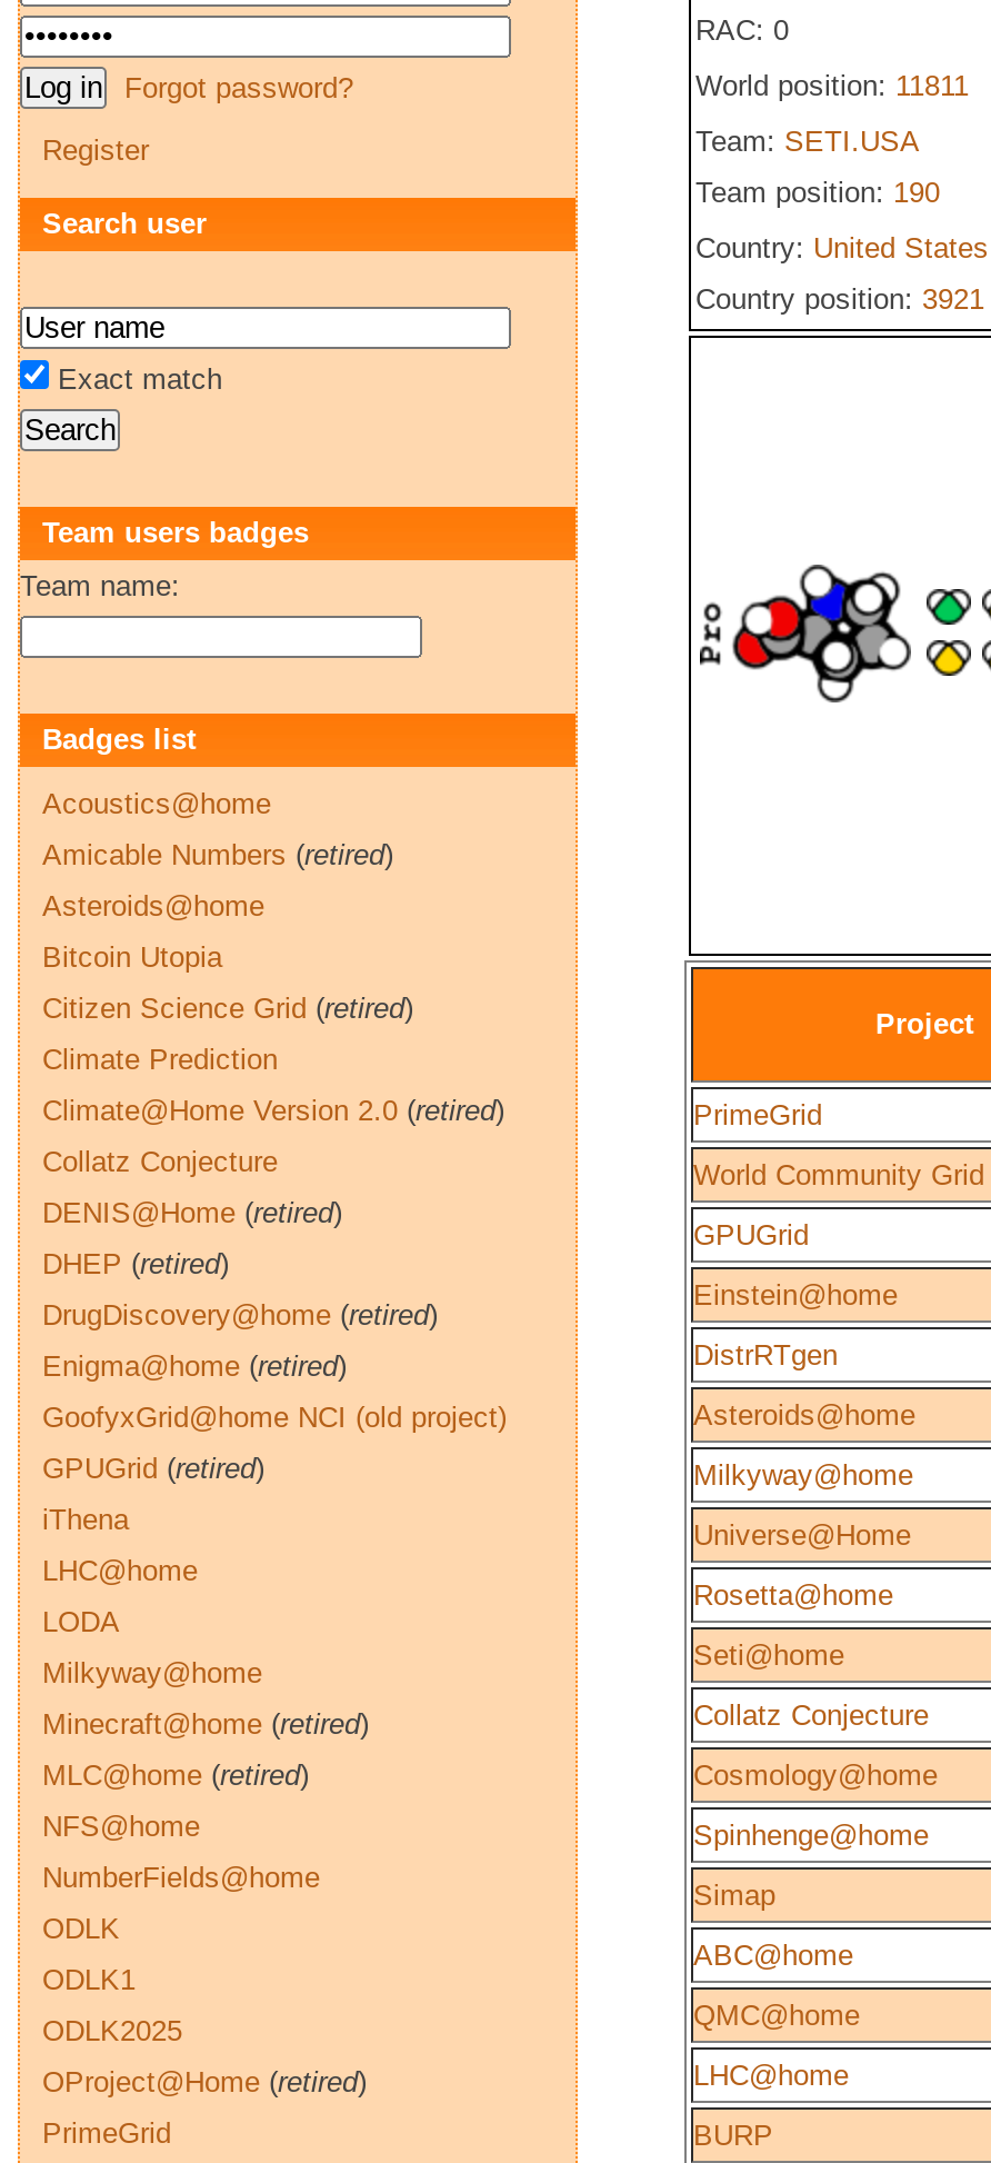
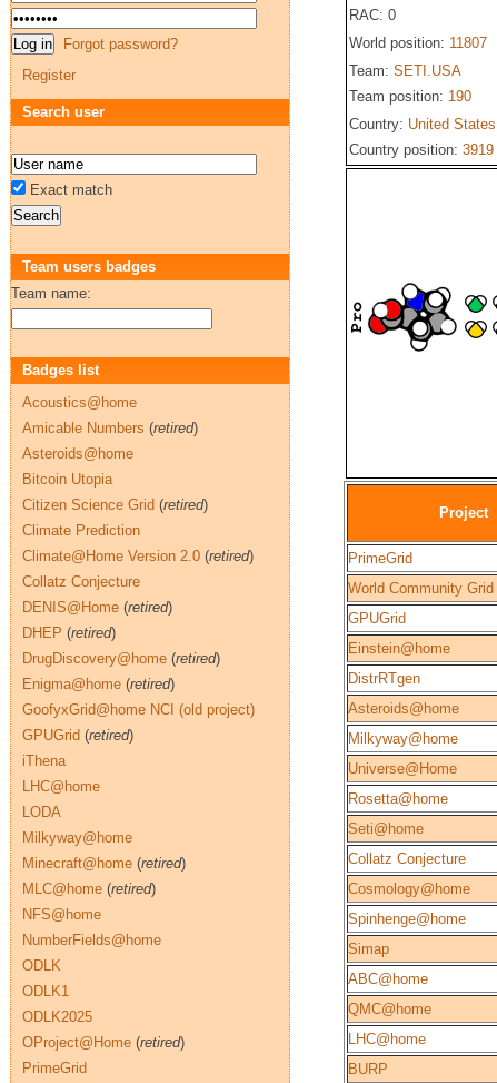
- World position: 11811
+ World position: 11807

- Country position: 3921
+ Country position: 3919
